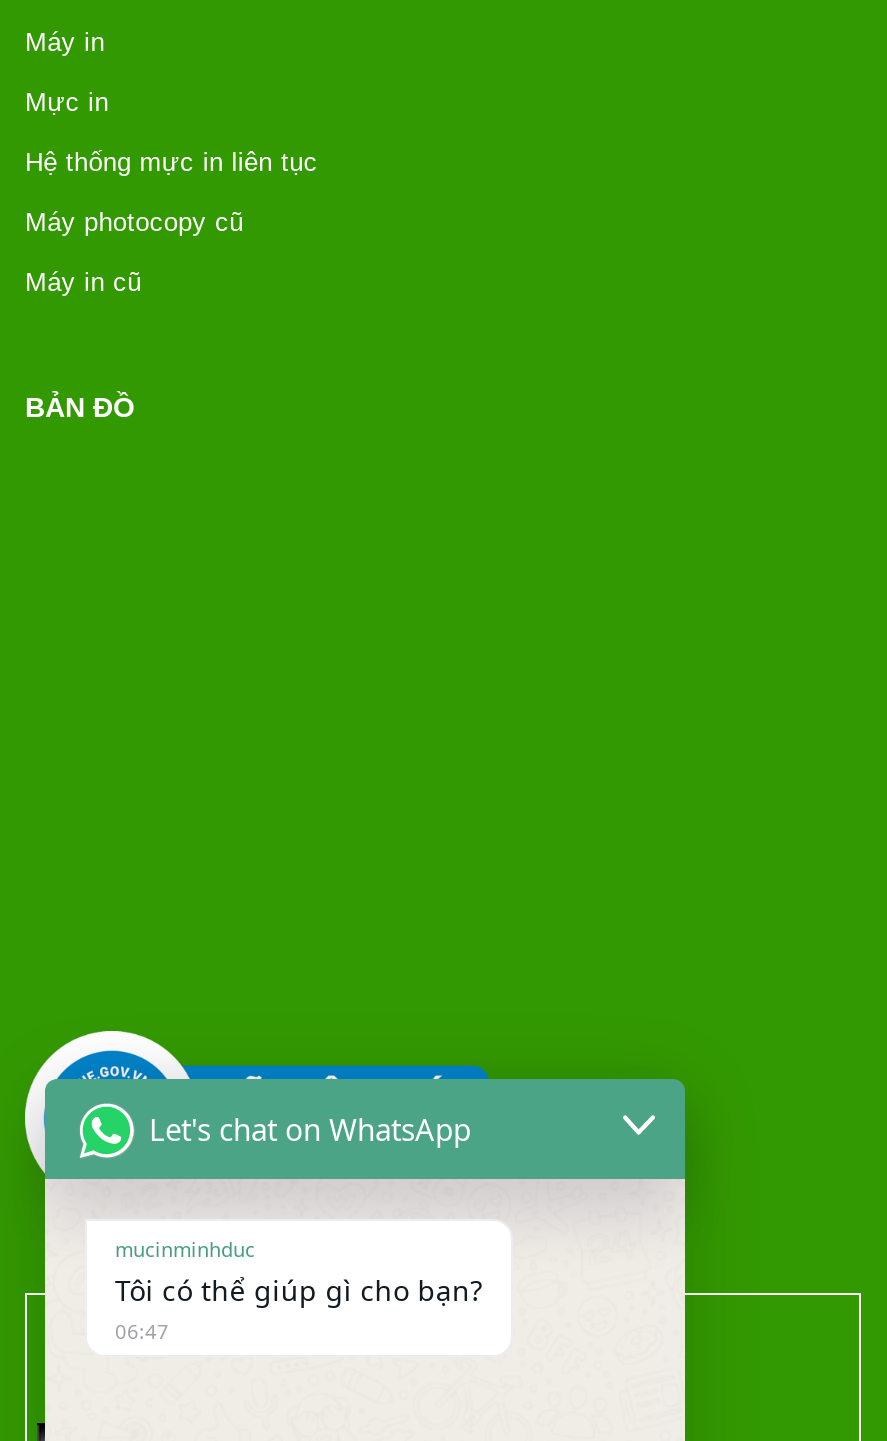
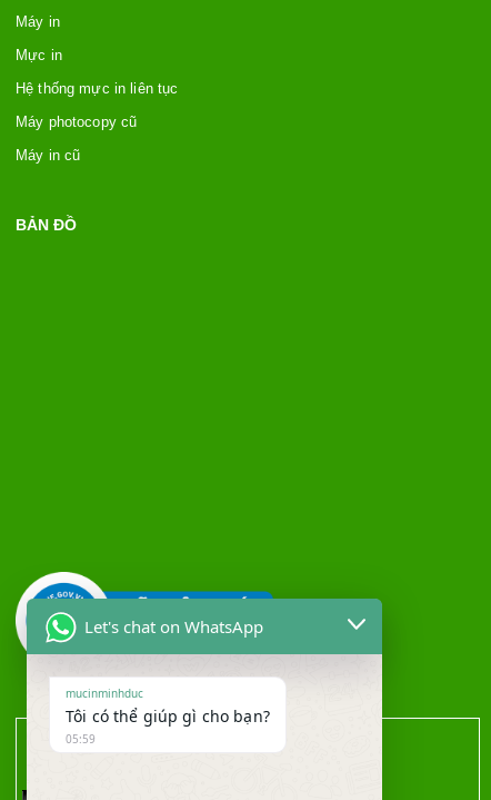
- 06:47
+ 05:59
